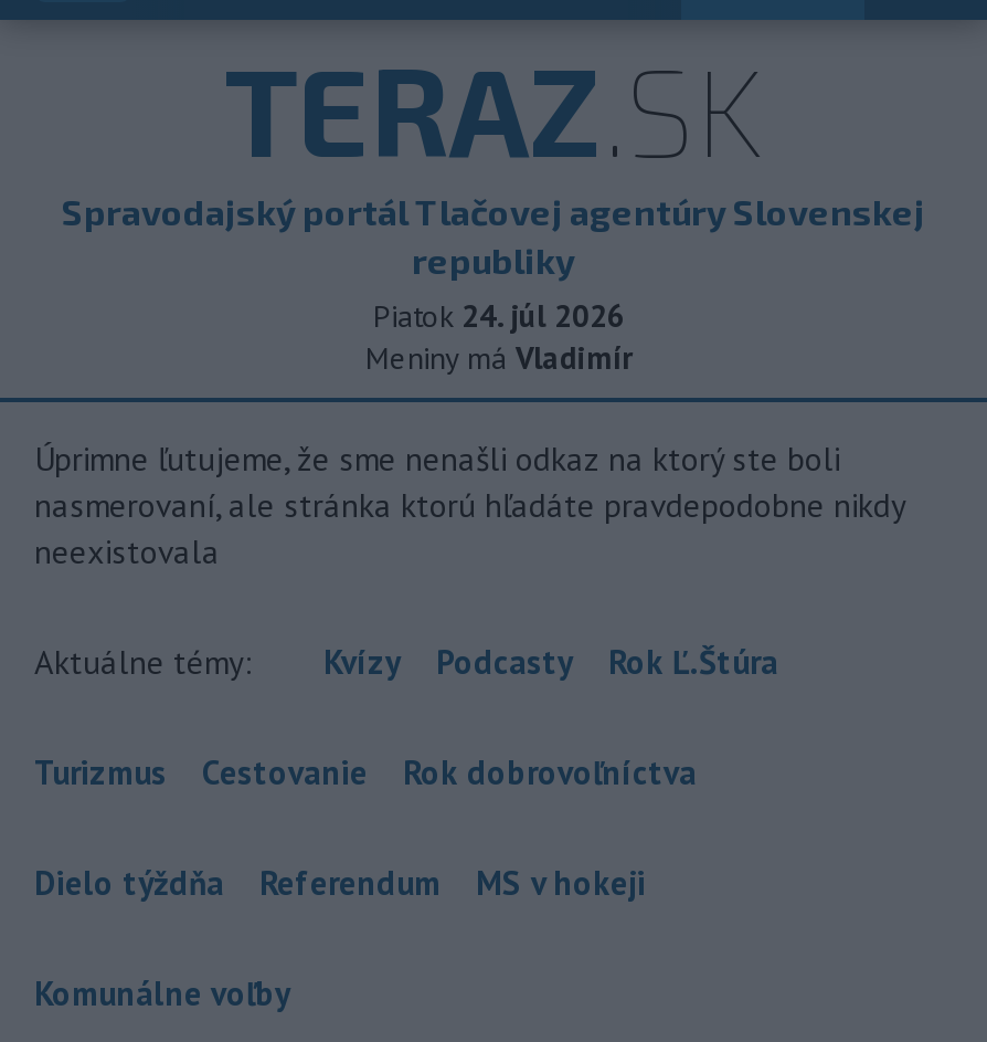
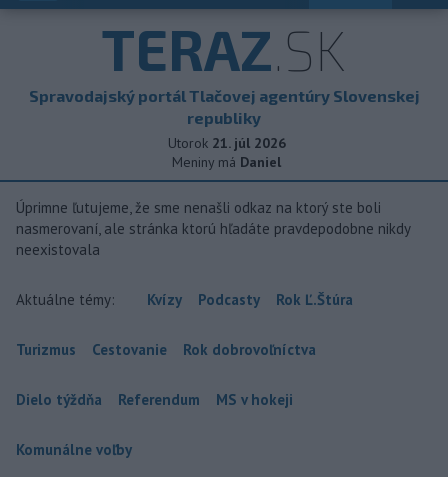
- Piatok 24. júl 2026
+ Utorok 21. júl 2026

- Meniny má Vladimír
+ Meniny má Daniel
